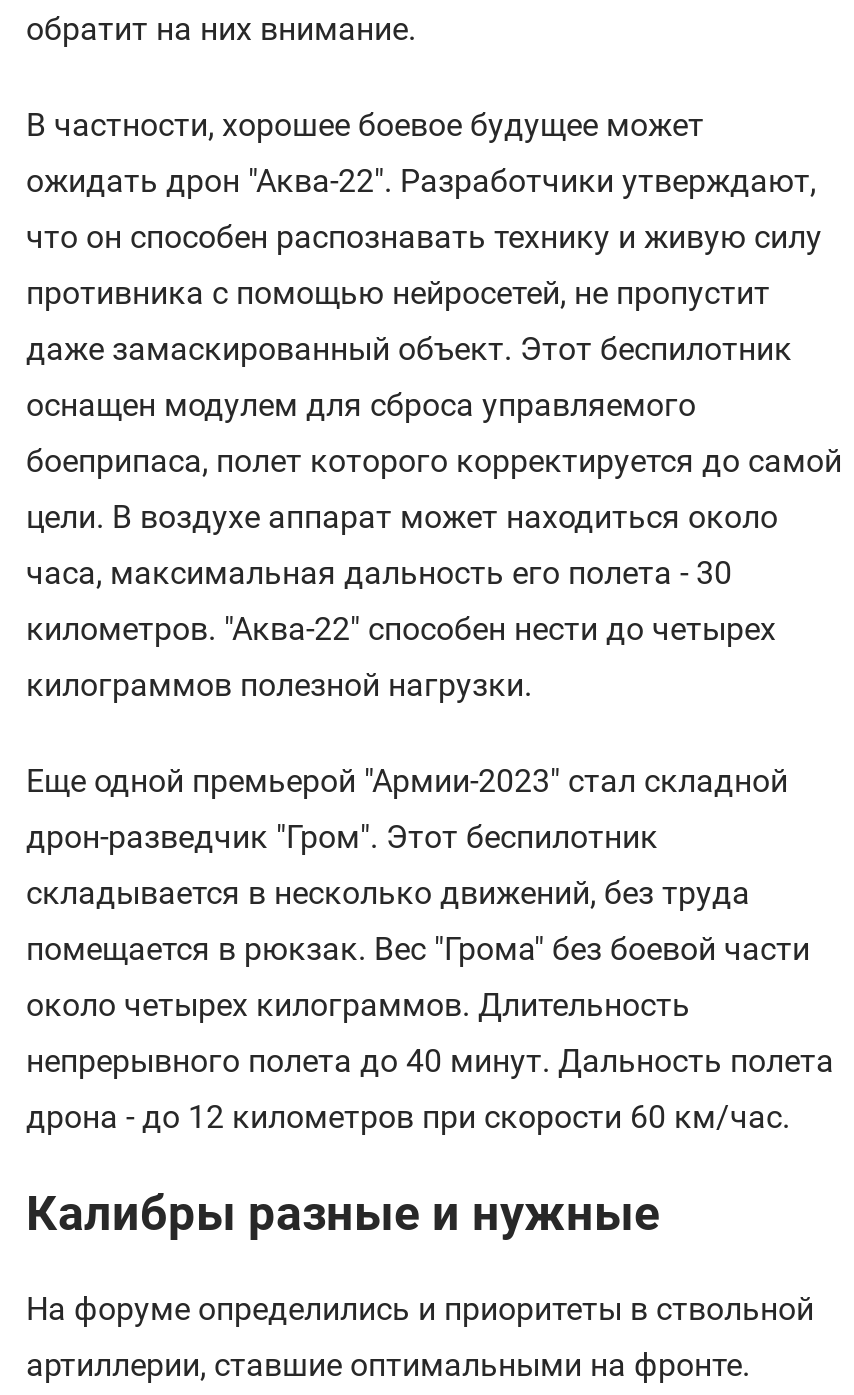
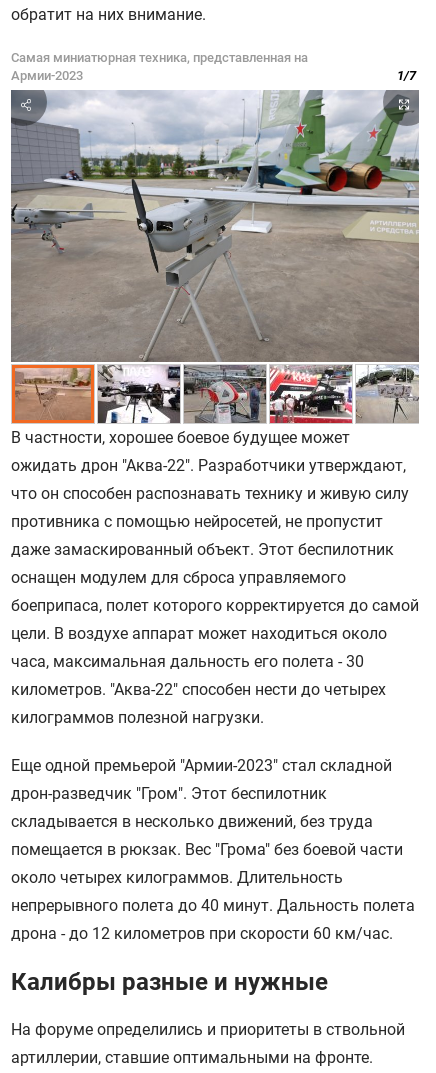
+ [image]

+ Самая миниатюрная техника, представленная на
+ Армии-2023
+ 1/7
